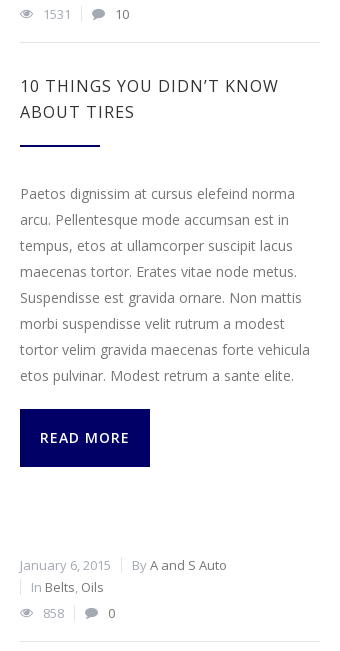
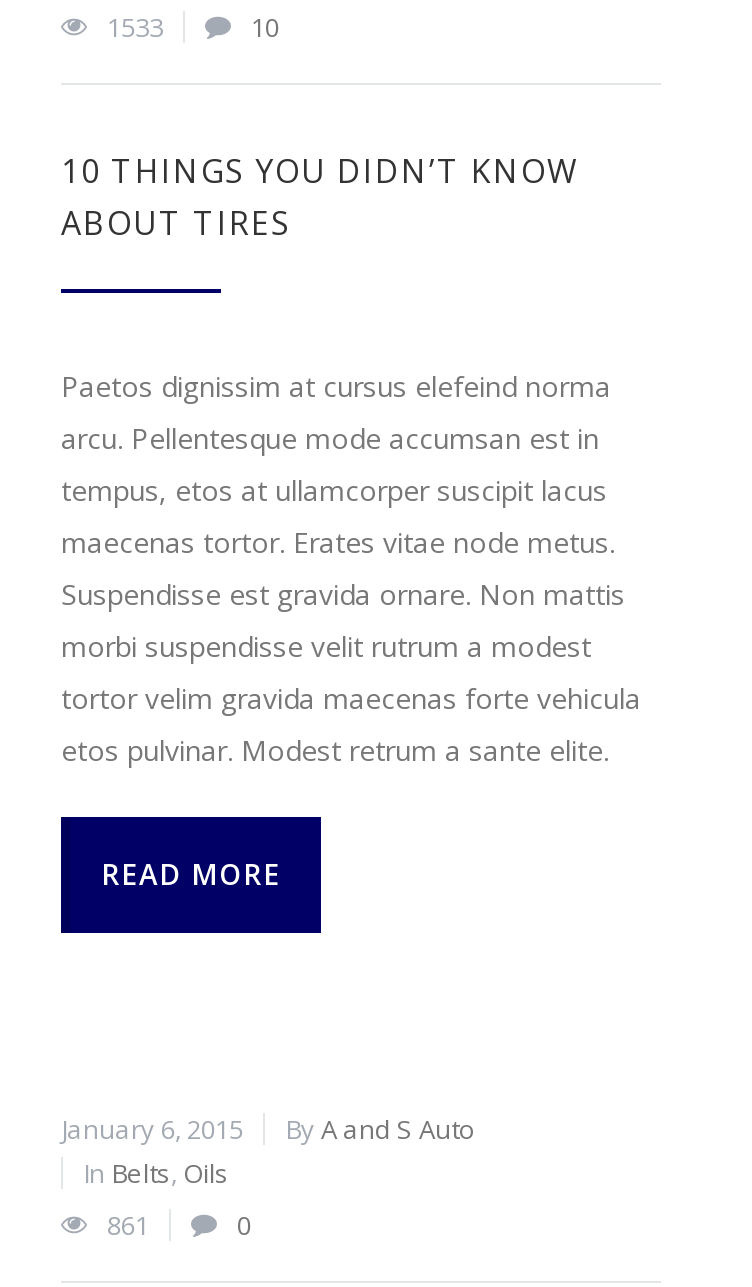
- 1531
+ 1533

- 858
+ 861
